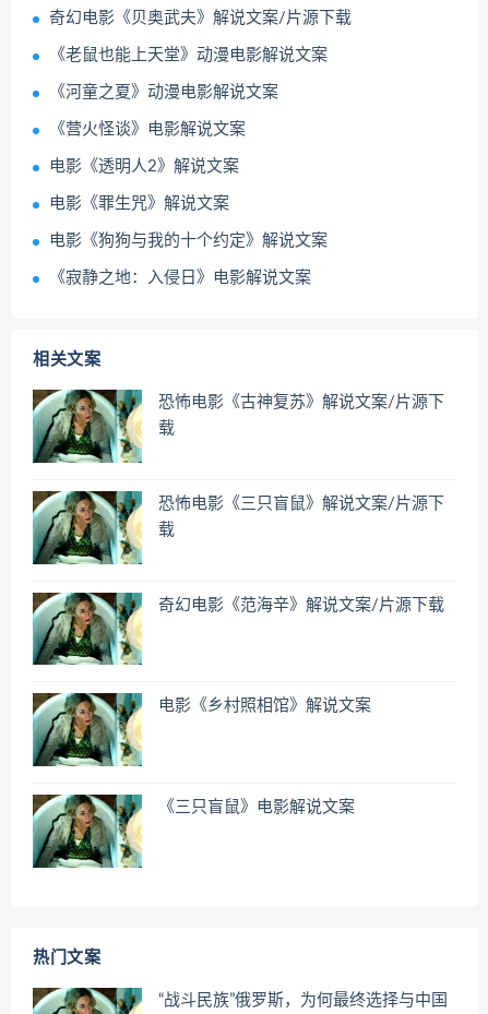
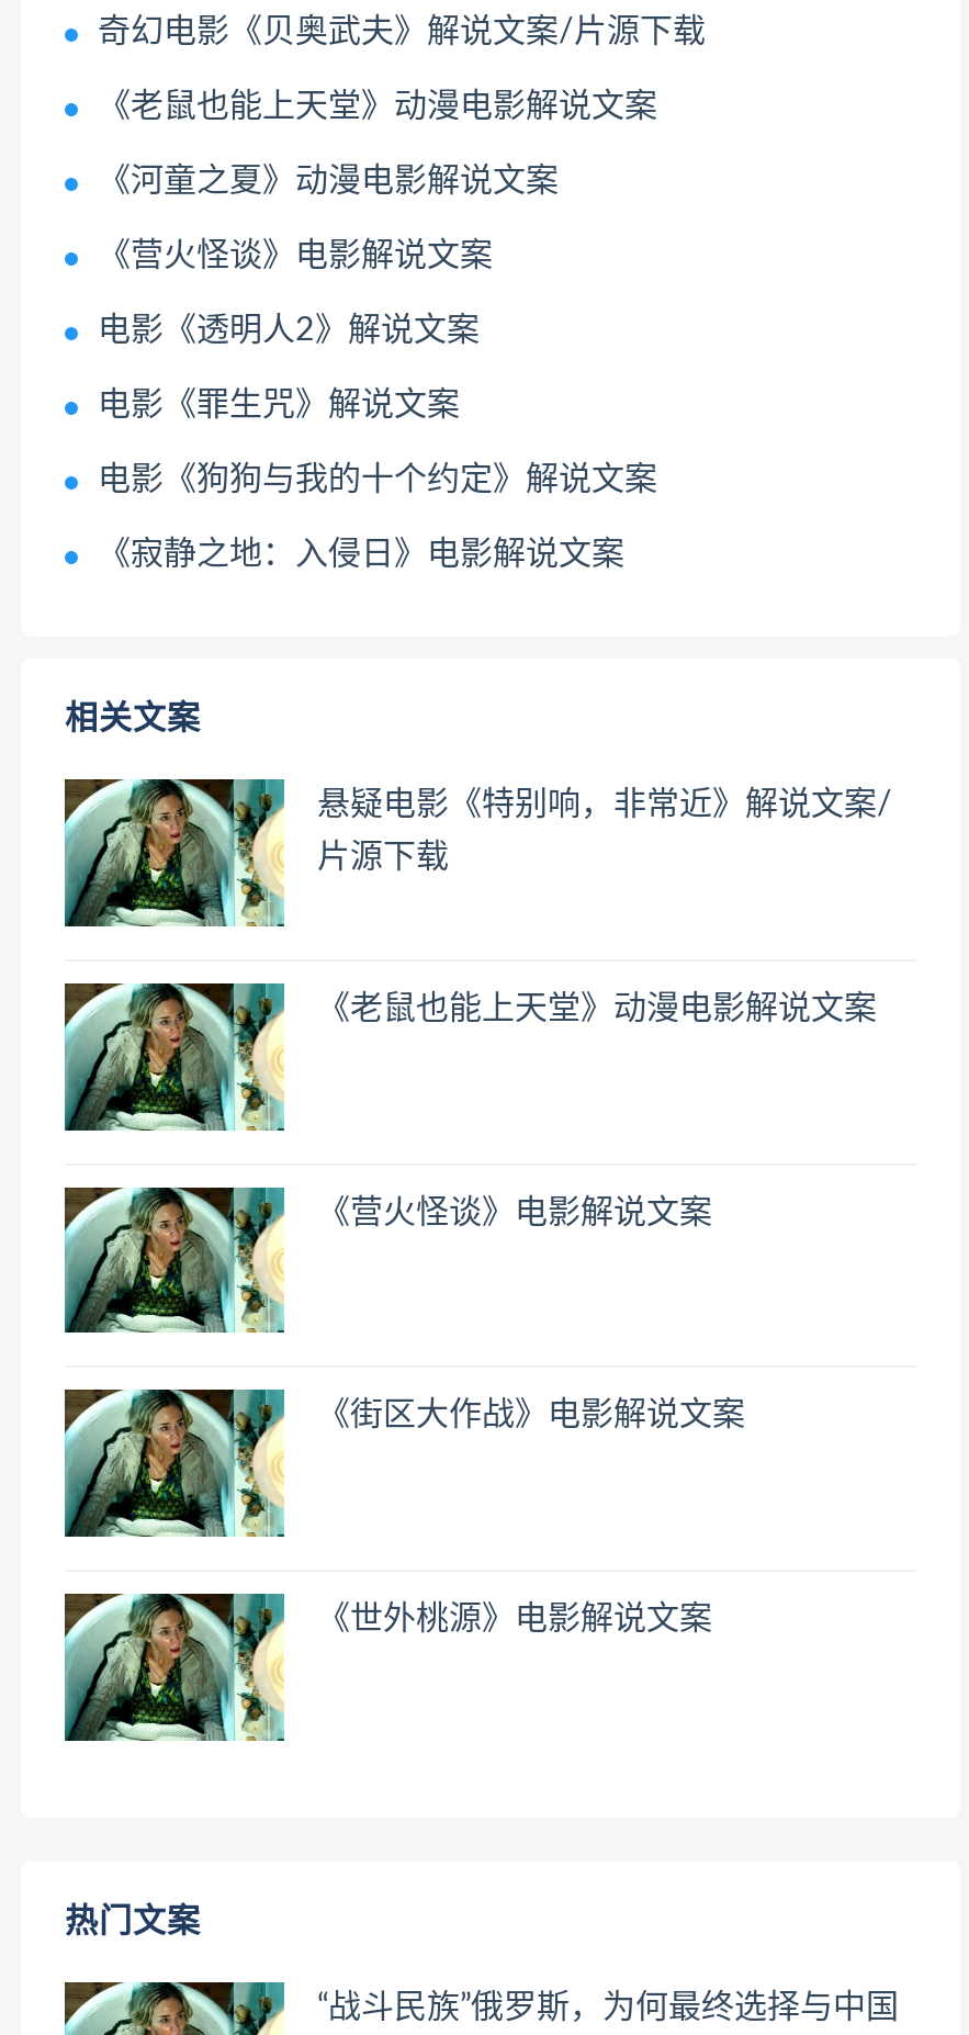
- 恐怖电影《古神复苏》解说文案/片源下
- 载
+ 悬疑电影《特别响，非常近》解说文案/
+ 片源下载

- 恐怖电影《三只盲鼠》解说文案/片源下
- 载
+ 《老鼠也能上天堂》动漫电影解说文案

- 奇幻电影《范海辛》解说文案/片源下载
+ 《营火怪谈》电影解说文案

- 电影《乡村照相馆》解说文案
+ 《街区大作战》电影解说文案

- 《三只盲鼠》电影解说文案
+ 《世外桃源》电影解说文案
